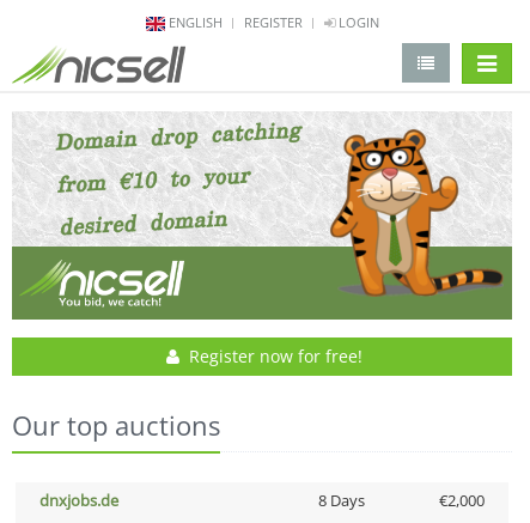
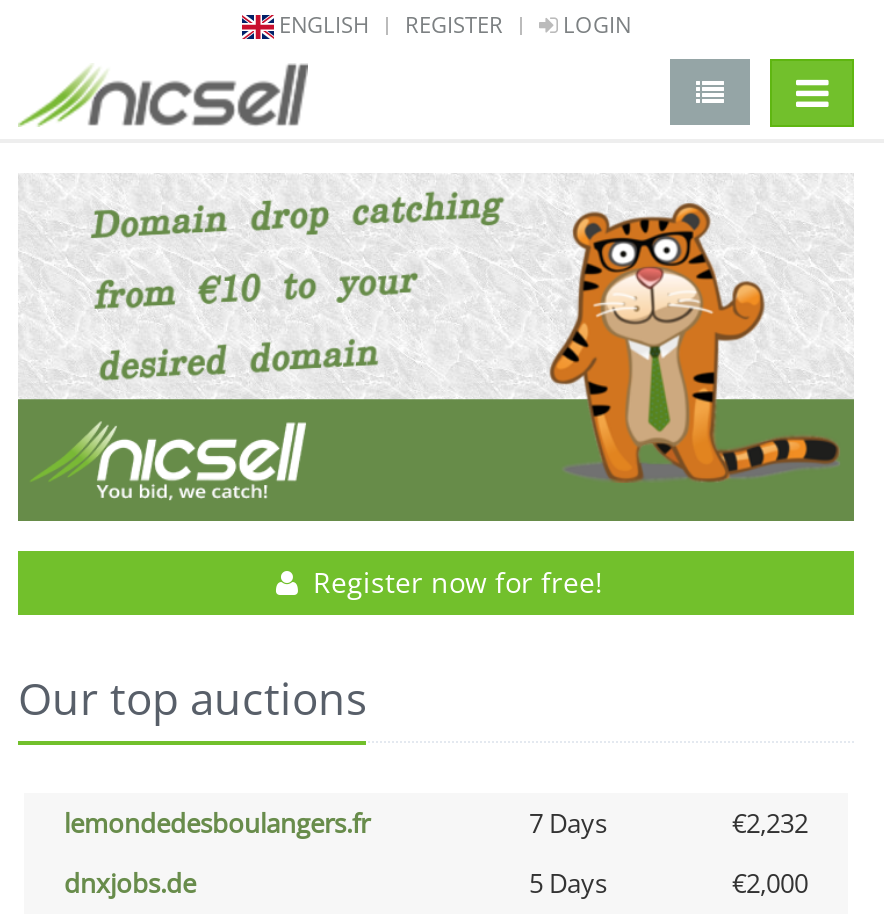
+ lemondedesboulangers.fr
+ 7 Days
+ €2,232

- 8 Days
+ 5 Days
